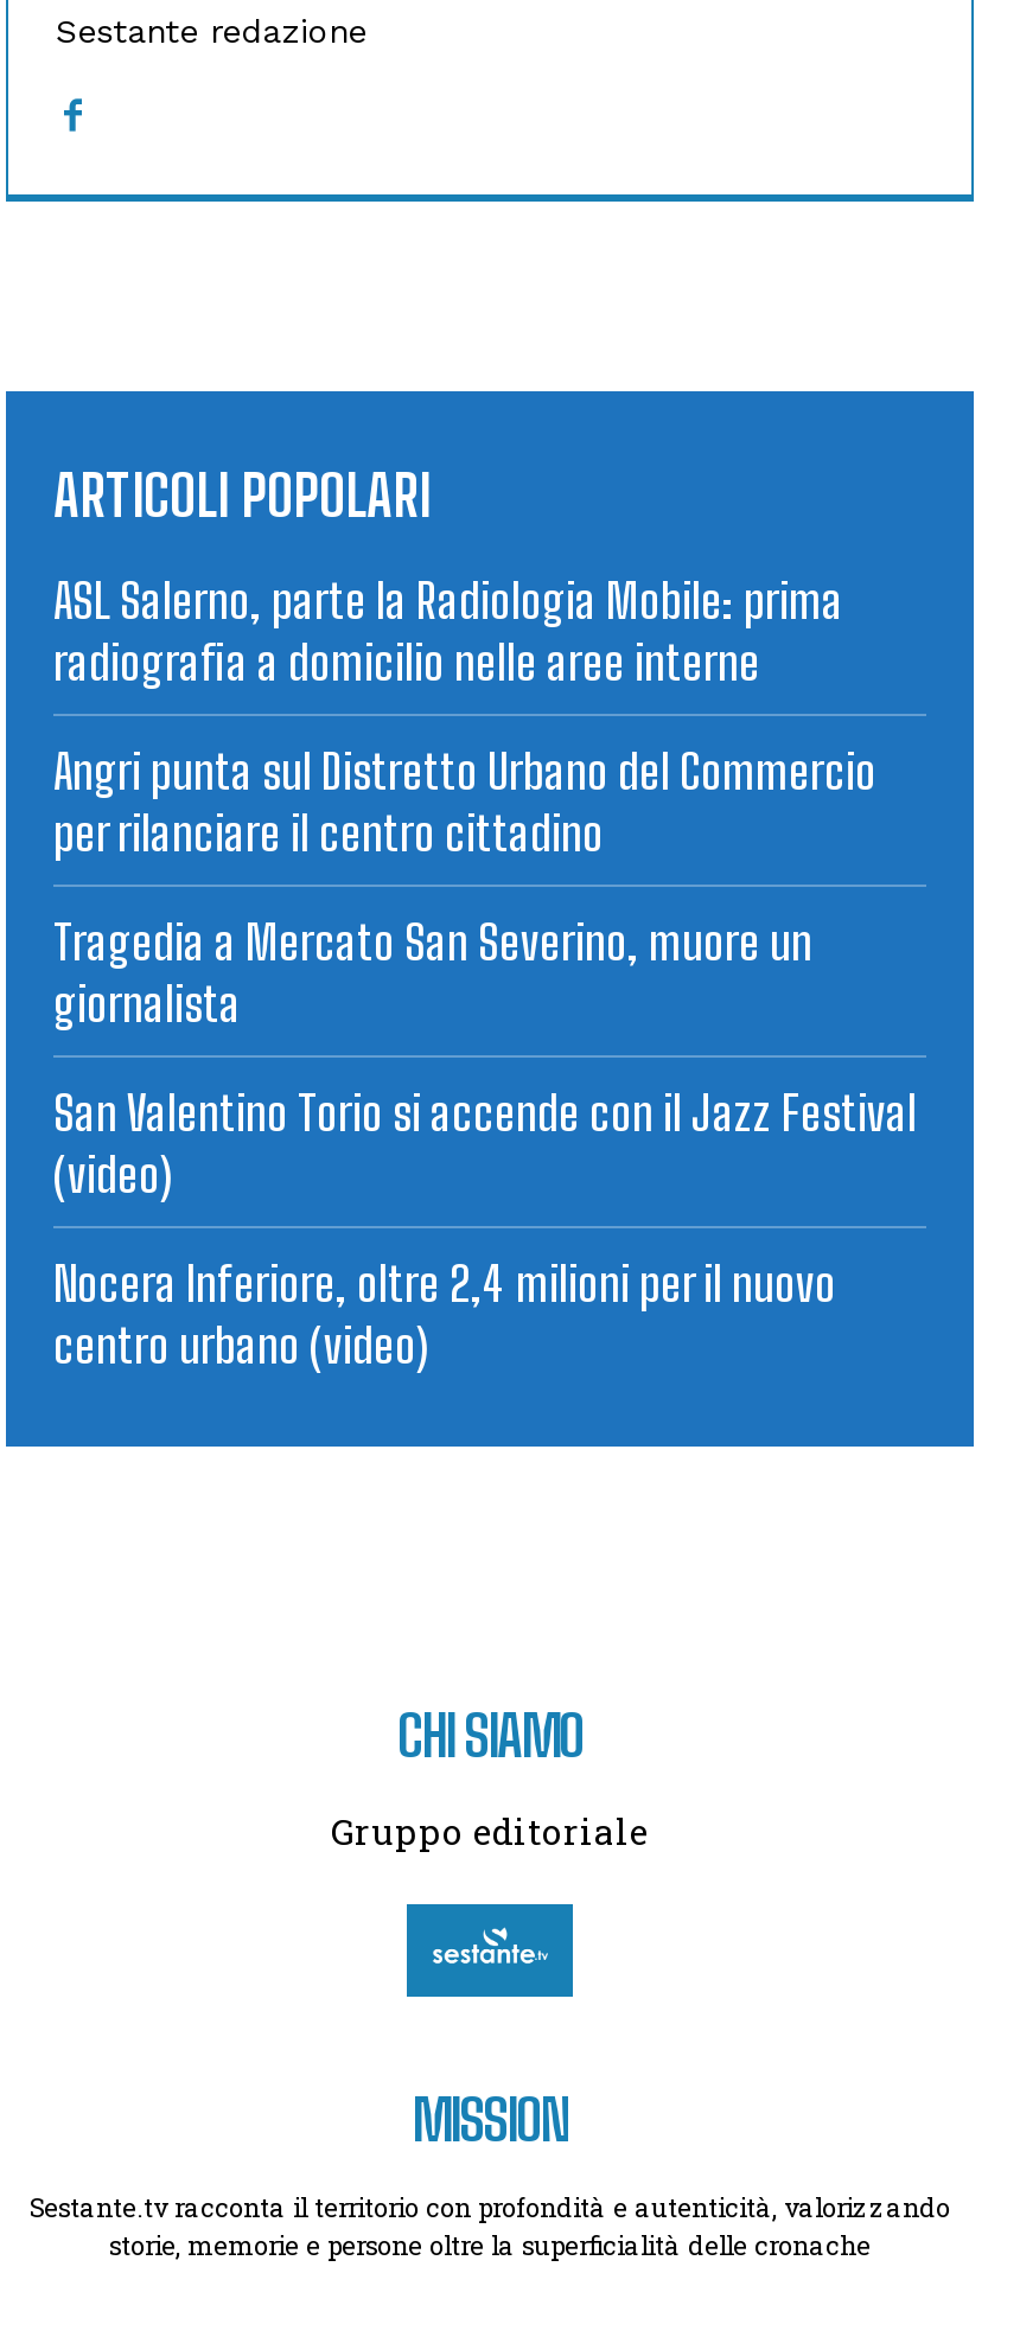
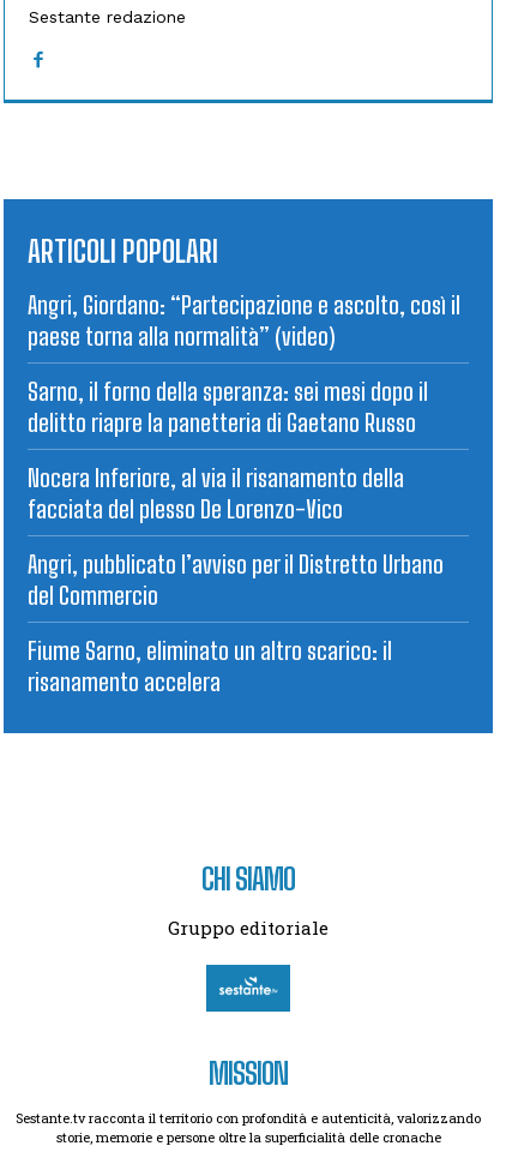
- ASL Salerno, parte la Radiologia Mobile: prima
- radiografia a domicilio nelle aree interne
+ Angri, Giordano: “Partecipazione e ascolto, così il
+ paese torna alla normalità” (video)

- Angri punta sul Distretto Urbano del Commercio
- per rilanciare il centro cittadino
+ Sarno, il forno della speranza: sei mesi dopo il
+ delitto riapre la panetteria di Gaetano Russo

- Tragedia a Mercato San Severino, muore un
- giornalista
+ Nocera Inferiore, al via il risanamento della
+ facciata del plesso De Lorenzo-Vico

- San Valentino Torio si accende con il Jazz Festival
- (video)
+ Angri, pubblicato l’avviso per il Distretto Urbano
+ del Commercio

- Nocera Inferiore, oltre 2,4 milioni per il nuovo
- centro urbano (video)
+ Fiume Sarno, eliminato un altro scarico: il
+ risanamento accelera
